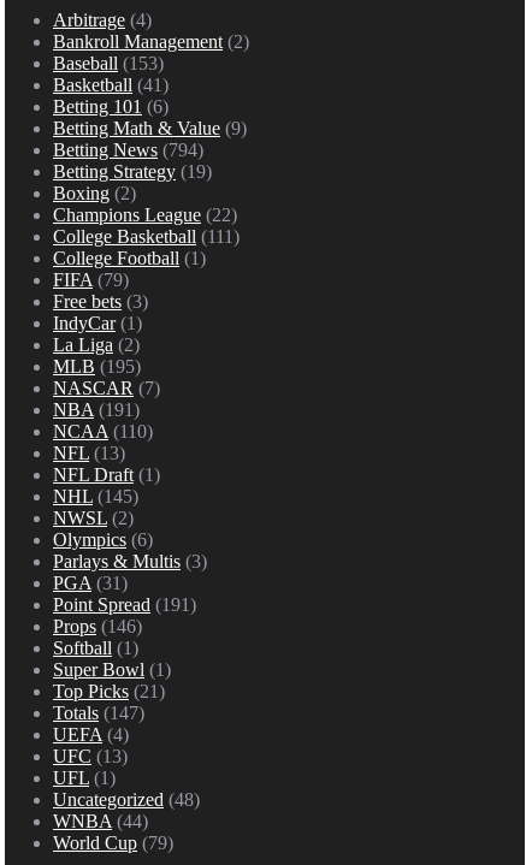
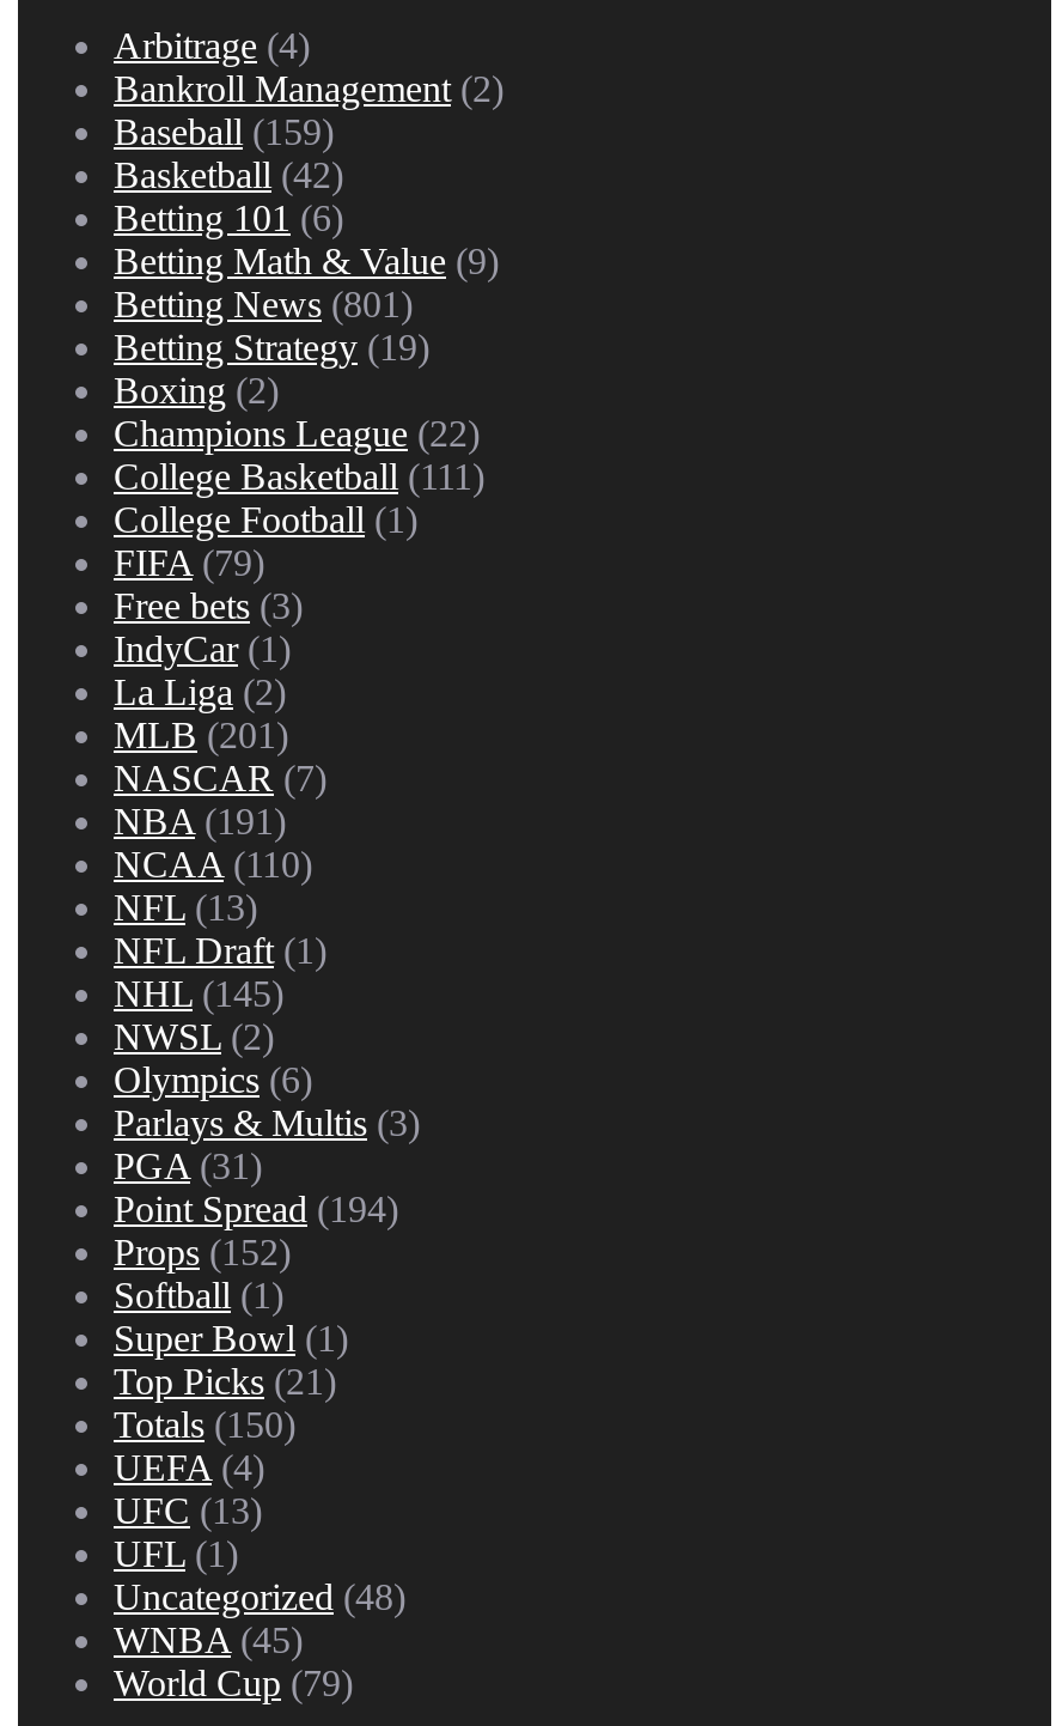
- Baseball (153)
+ Baseball (159)

- Basketball (41)
+ Basketball (42)

- Betting News (794)
+ Betting News (801)

- MLB(195)
+ MLB(201)

- Point Spread (191)
+ Point Spread (194)

- Props (146)
+ Props (152)

- Totals (147)
+ Totals (150)

- WNBA (44)
+ WNBA (45)
